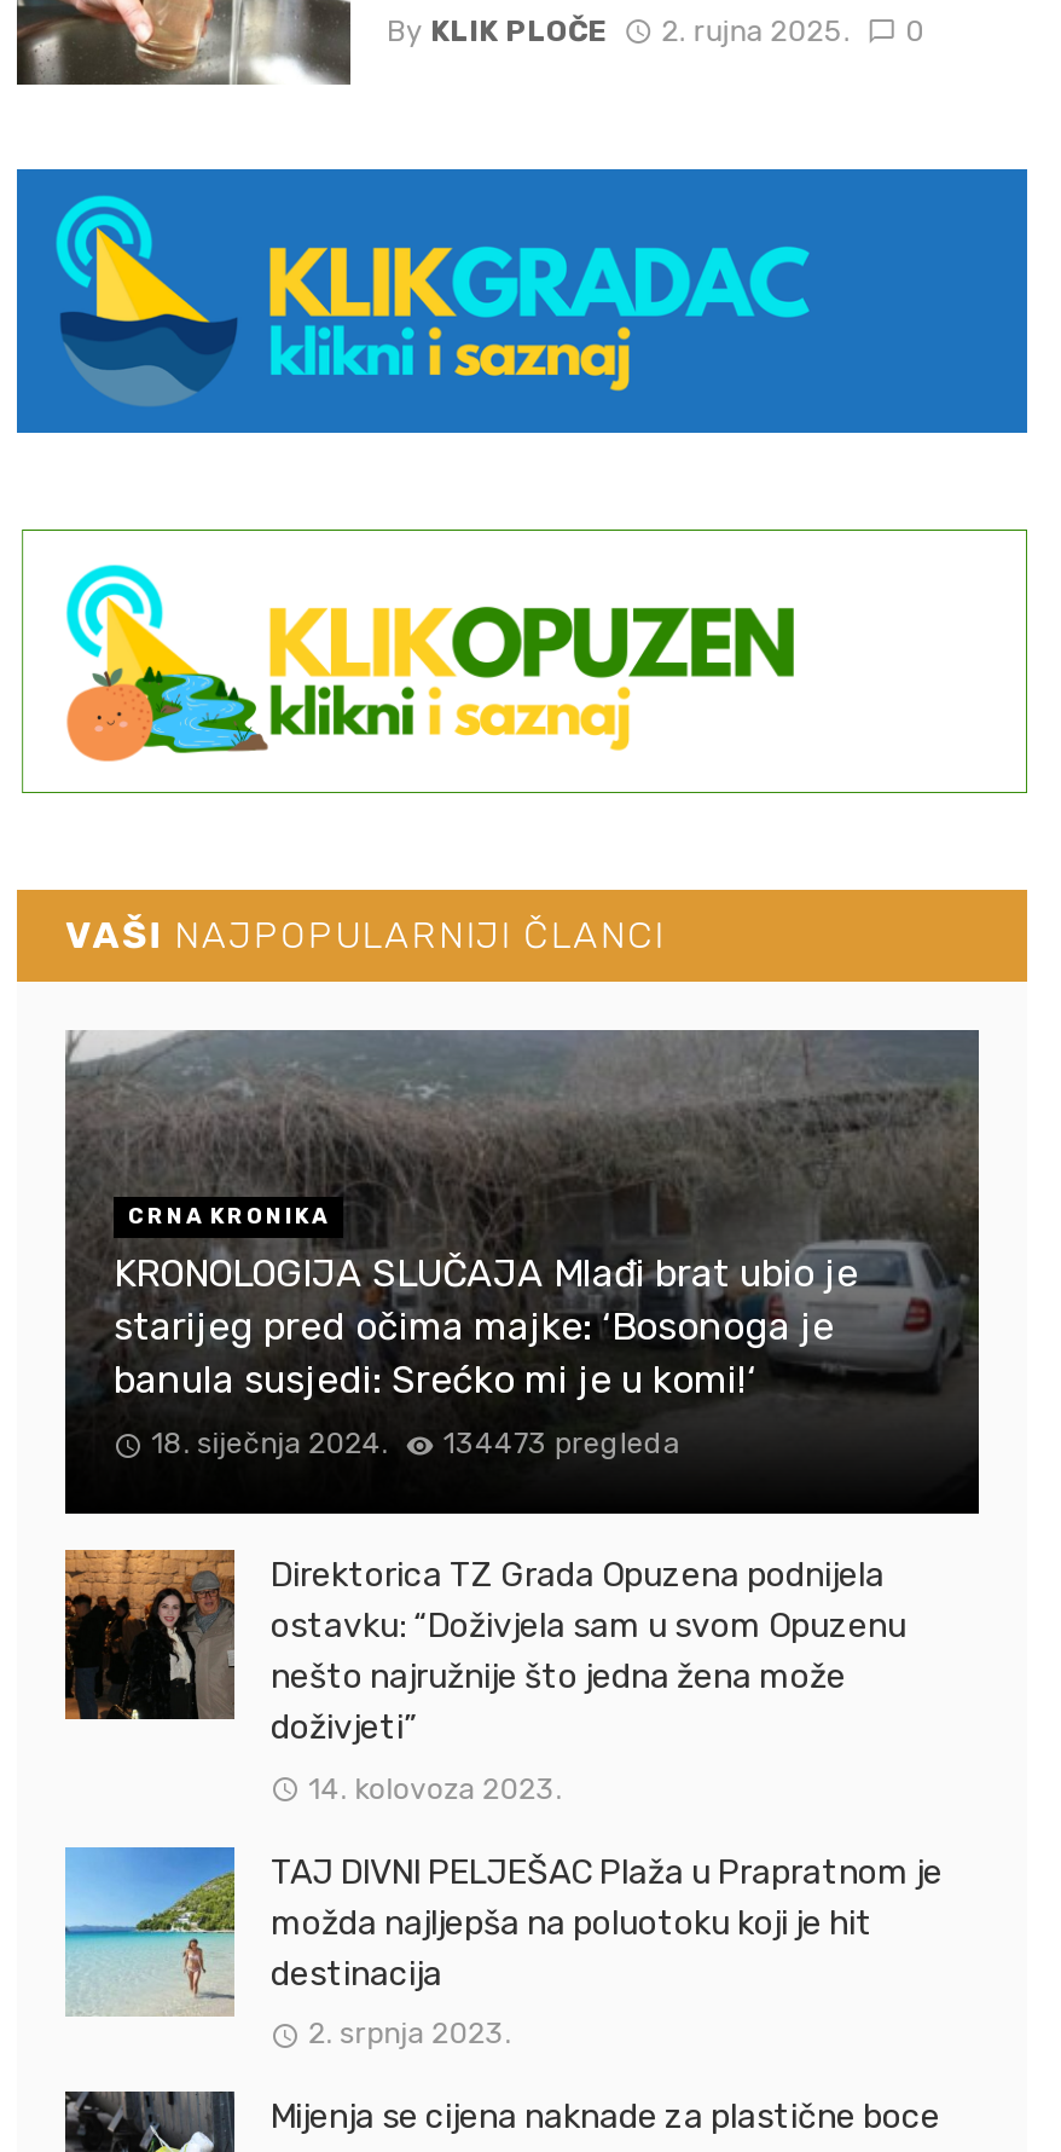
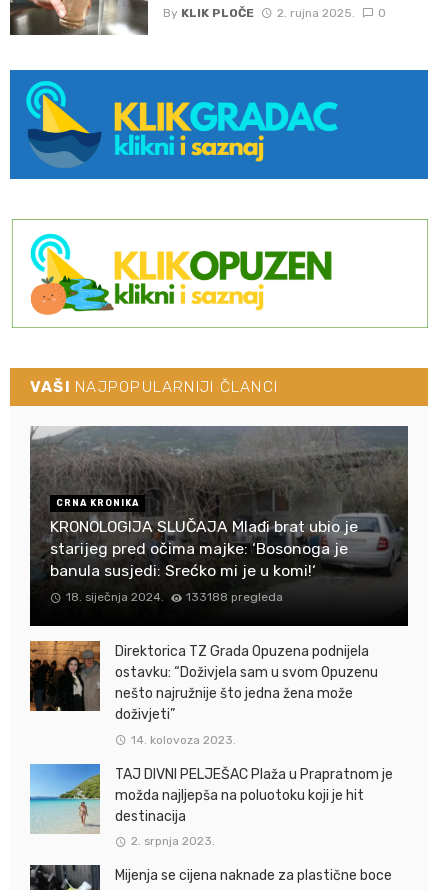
- 18. siječnja 2024. 134473 pregleda
+ 18. siječnja 2024. 133188 pregleda
